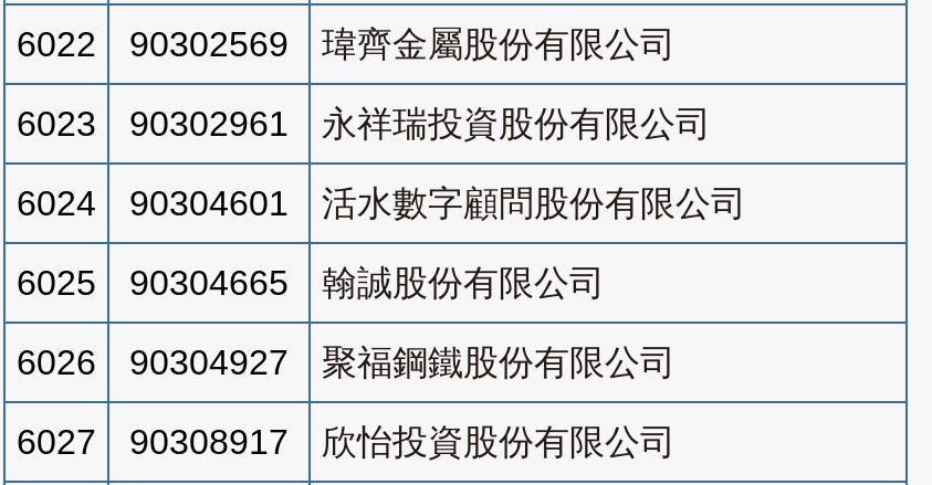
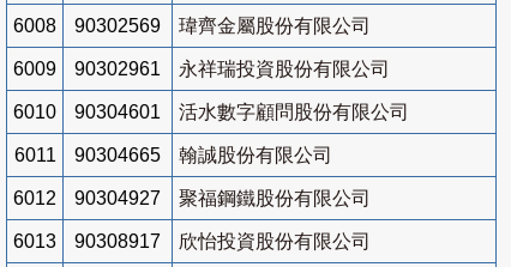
- 6022 90302569 瑋齊金屬股份有限公司
+ 6008 90302569 瑋齊金屬股份有限公司

- 6023 90302961 永祥瑞投資股份有限公司
+ 6009 90302961 永祥瑞投資股份有限公司

- 6024 90304601 活水數字顧問股份有限公司
+ 6010 90304601 活水數字顧問股份有限公司

- 6025 90304665 翰誠股份有限公司
+ 6011 90304665 翰誠股份有限公司

- 6026 90304927 聚福鋼鐵股份有限公司
+ 6012 90304927 聚福鋼鐵股份有限公司

- 6027 90308917 欣怡投資股份有限公司
+ 6013 90308917 欣怡投資股份有限公司
